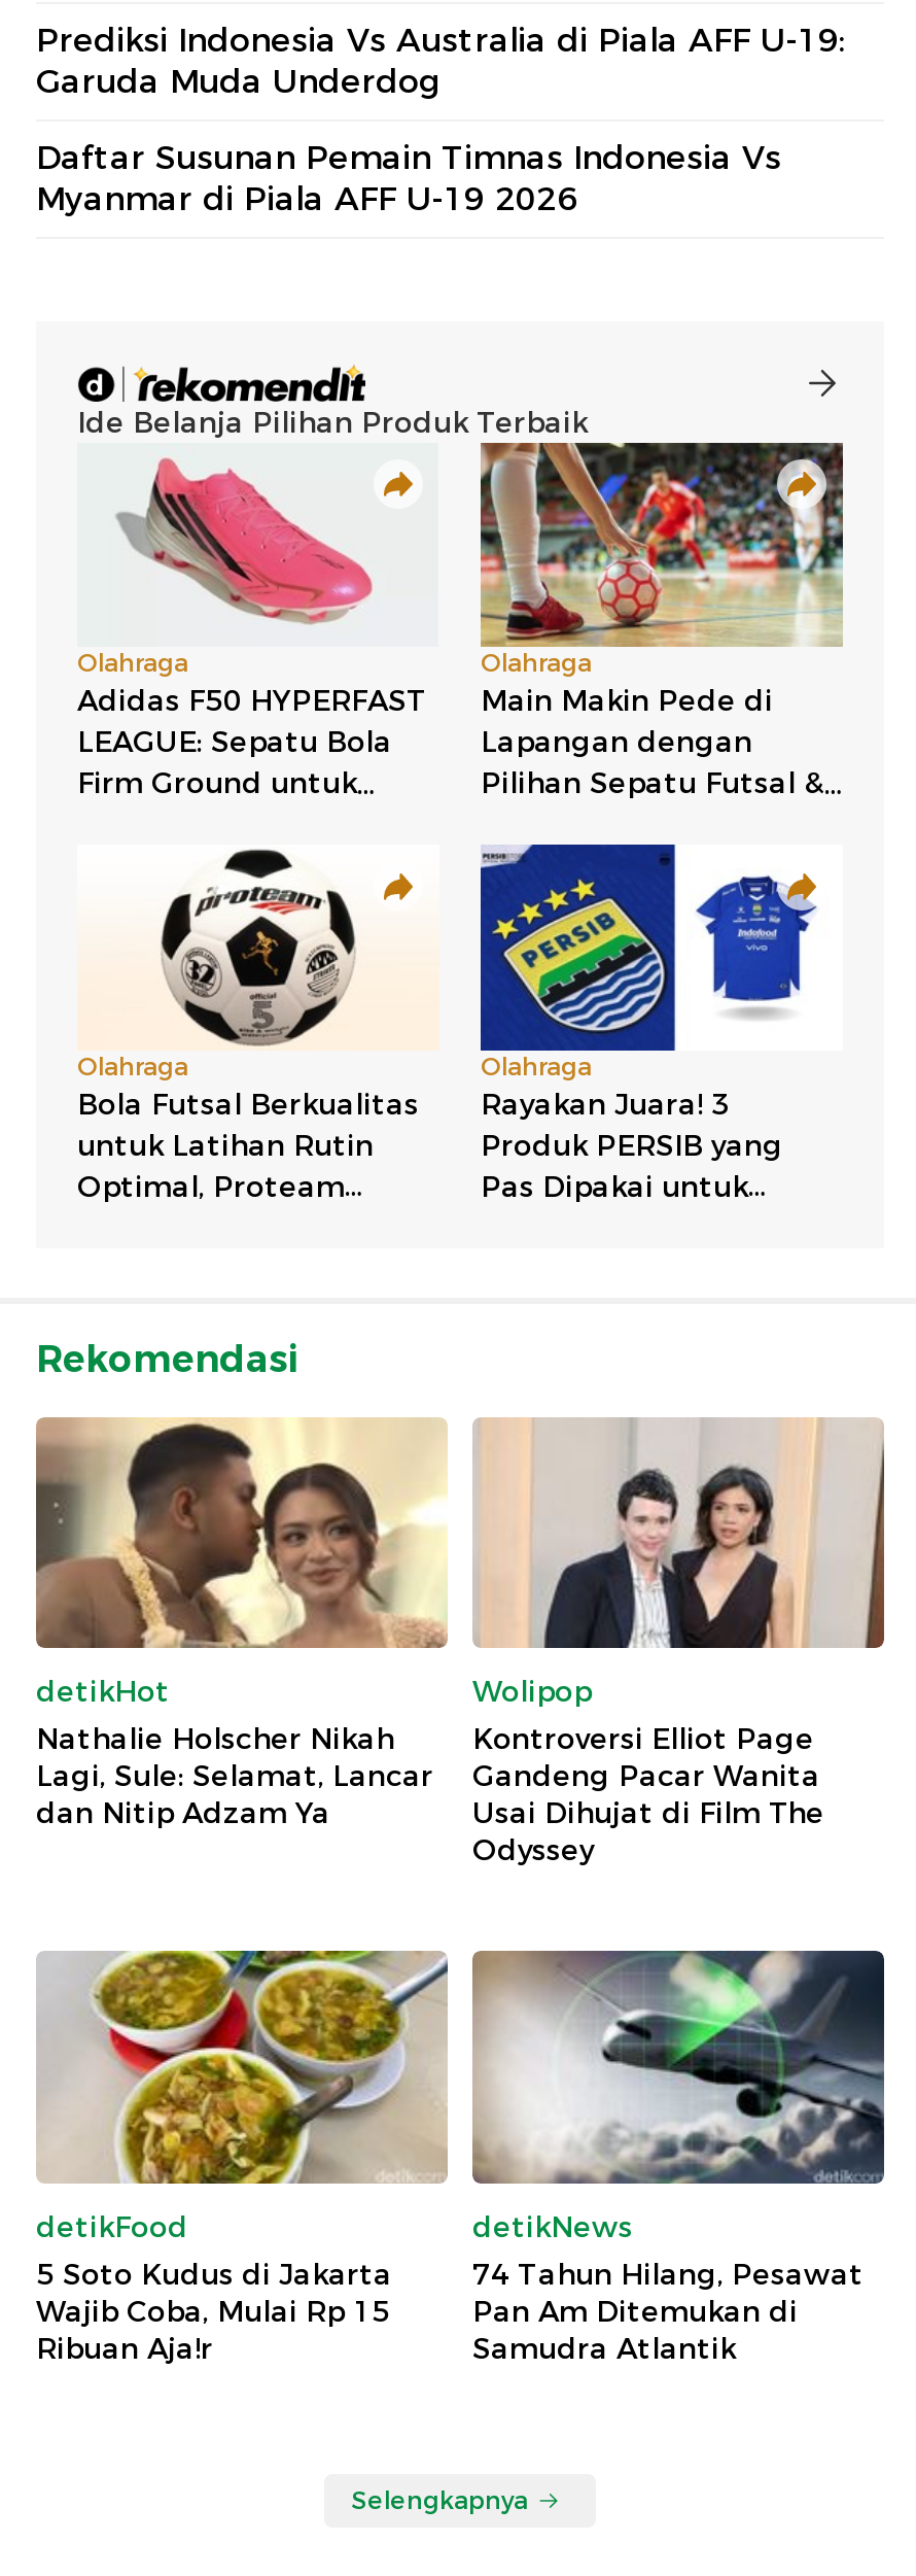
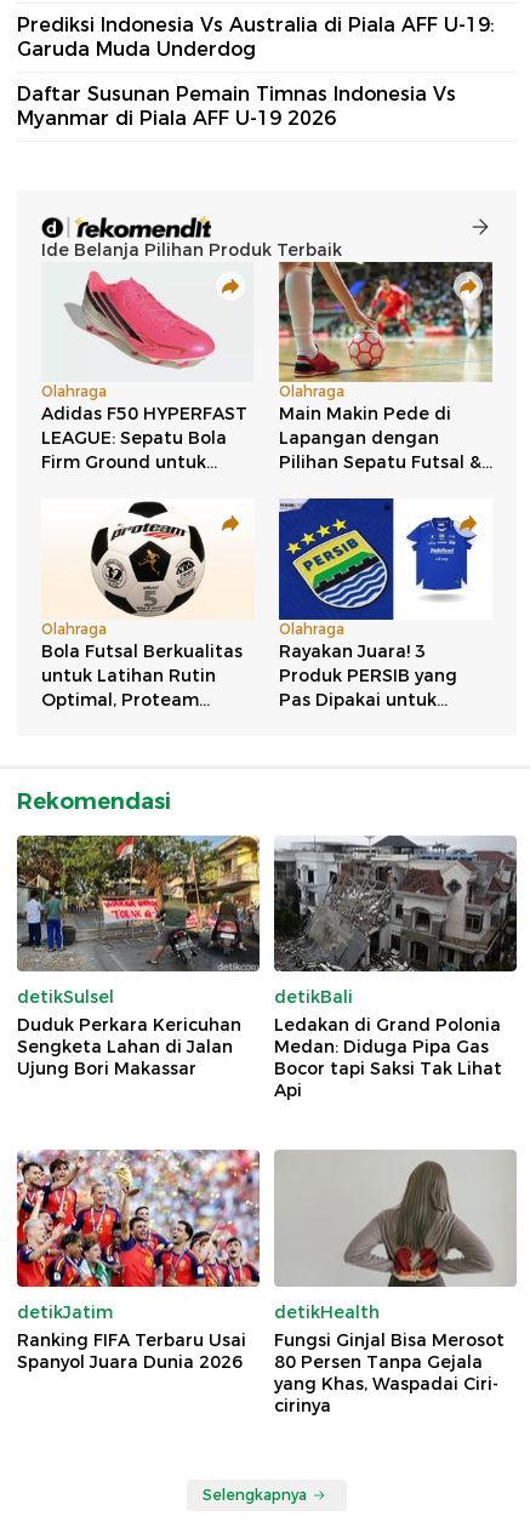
- [image]
- detikHot
- Nathalie Holscher Nikah
- Lagi, Sule: Selamat, Lancar
- dan Nitip Adzam Ya
+ [image]
+ detikSulsel
+ Duduk Perkara Kericuhan
+ Sengketa Lahan di Jalan
+ Ujung Bori Makassar

- [image]
- Wolipop
- Kontroversi Elliot Page
- Gandeng Pacar Wanita
- Usai Dihujat di Film The
- Odyssey
+ [image]
+ detikBali
+ Ledakan di Grand Polonia
+ Medan: Diduga Pipa Gas
+ Bocor tapi Saksi Tak Lihat
+ Api

- [image]
- detikFood
- 5 Soto Kudus di Jakarta
- Wajib Coba, Mulai Rp 15
- Ribuan Aja!r
+ [image]
+ detikJatim
+ Ranking FIFA Terbaru Usai
+ Spanyol Juara Dunia 2026

- [image]
- detikNews
- 74 Tahun Hilang, Pesawat
- Pan Am Ditemukan di
- Samudra Atlantik
+ [image]
+ detikHealth
+ Fungsi Ginjal Bisa Merosot
+ 80 Persen Tanpa Gejala
+ yang Khas, Waspadai Ciri-
+ cirinya
